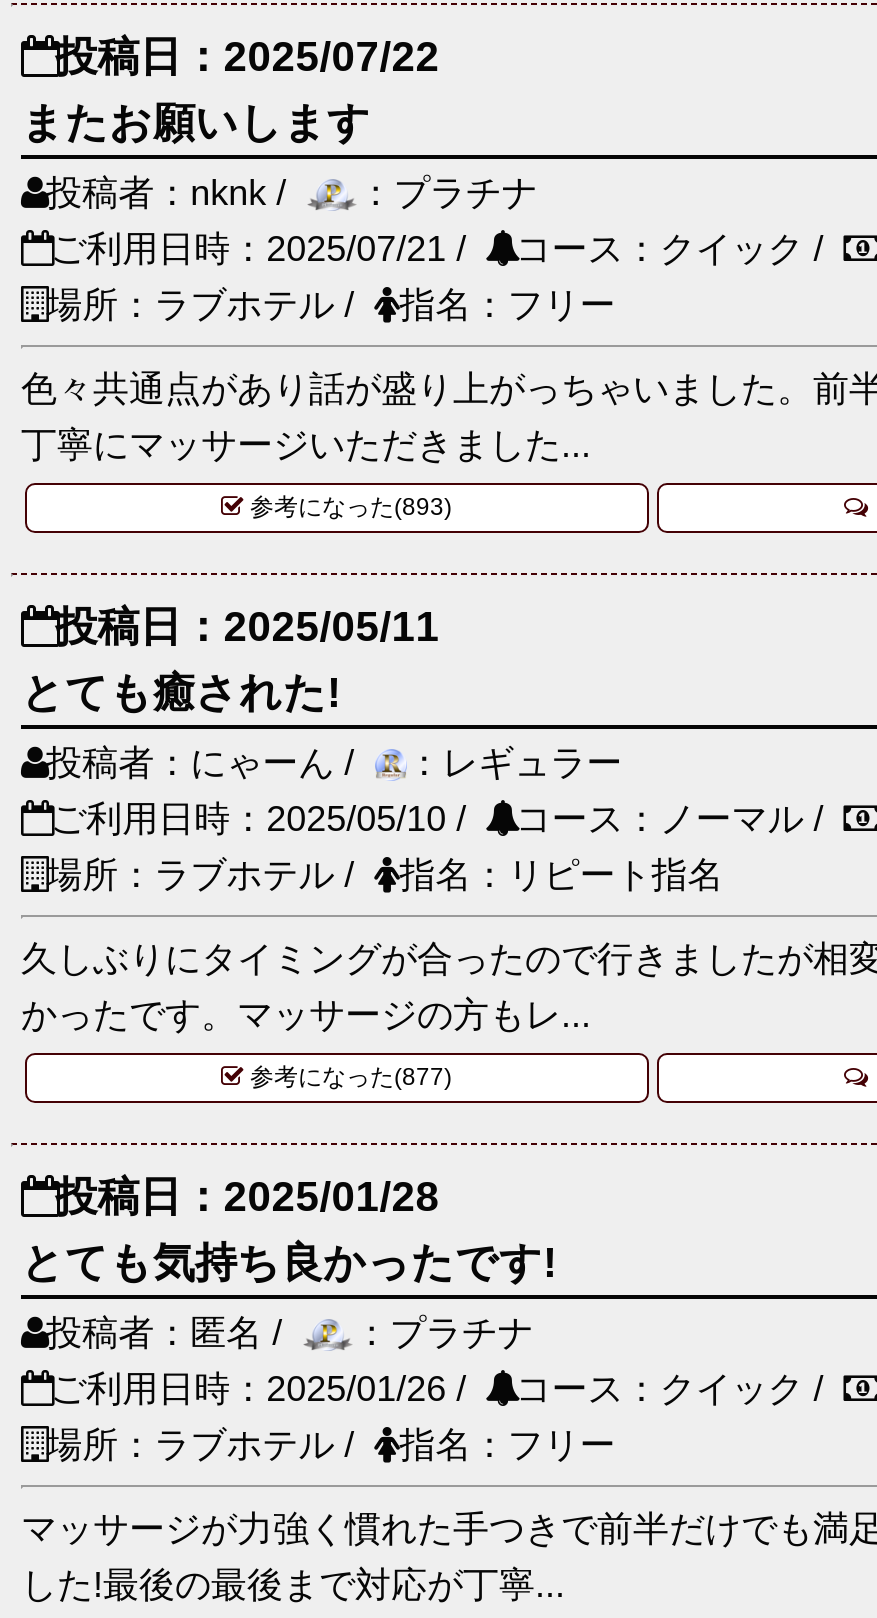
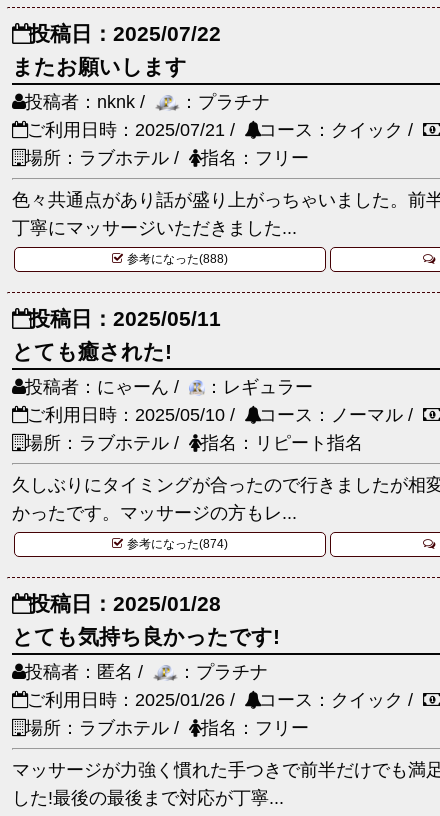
- 参考になった(893)
+ 参考になった(888)

- 参考になった(877)
+ 参考になった(874)
